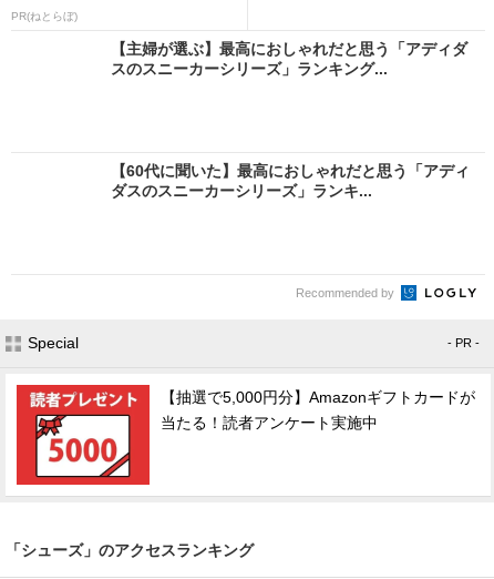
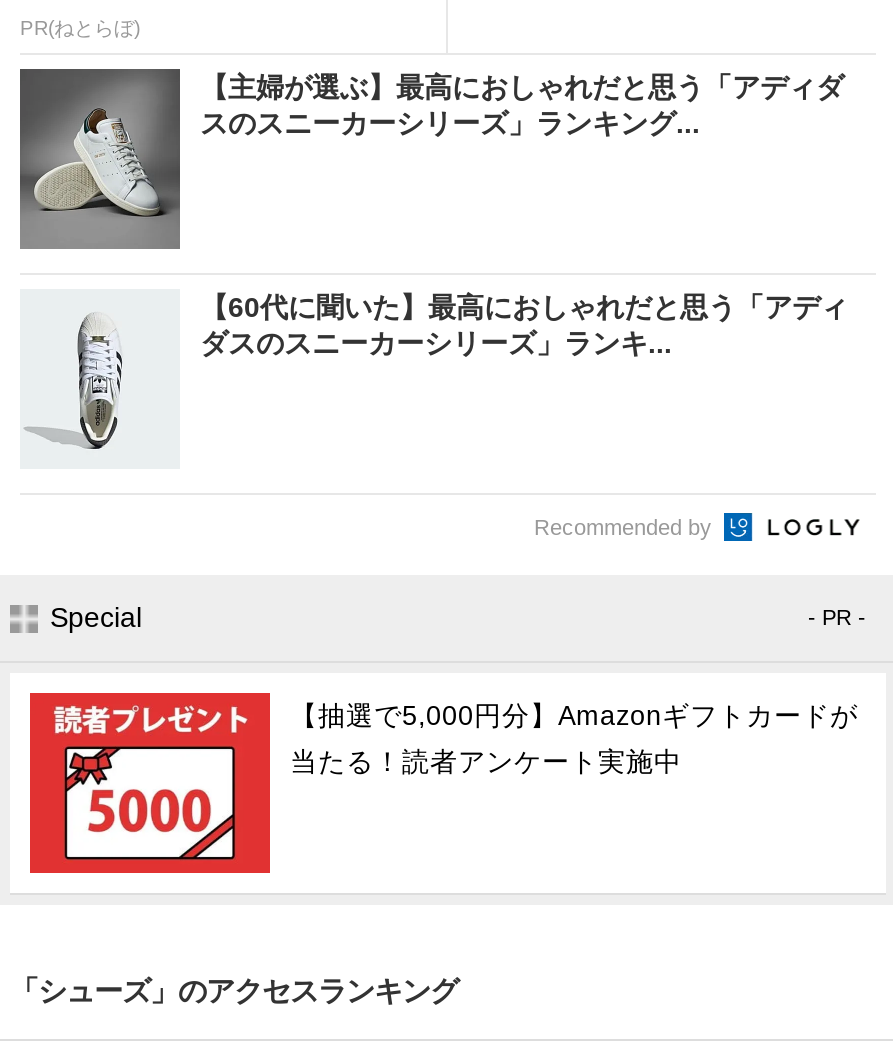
+ [image]

+ [image]
